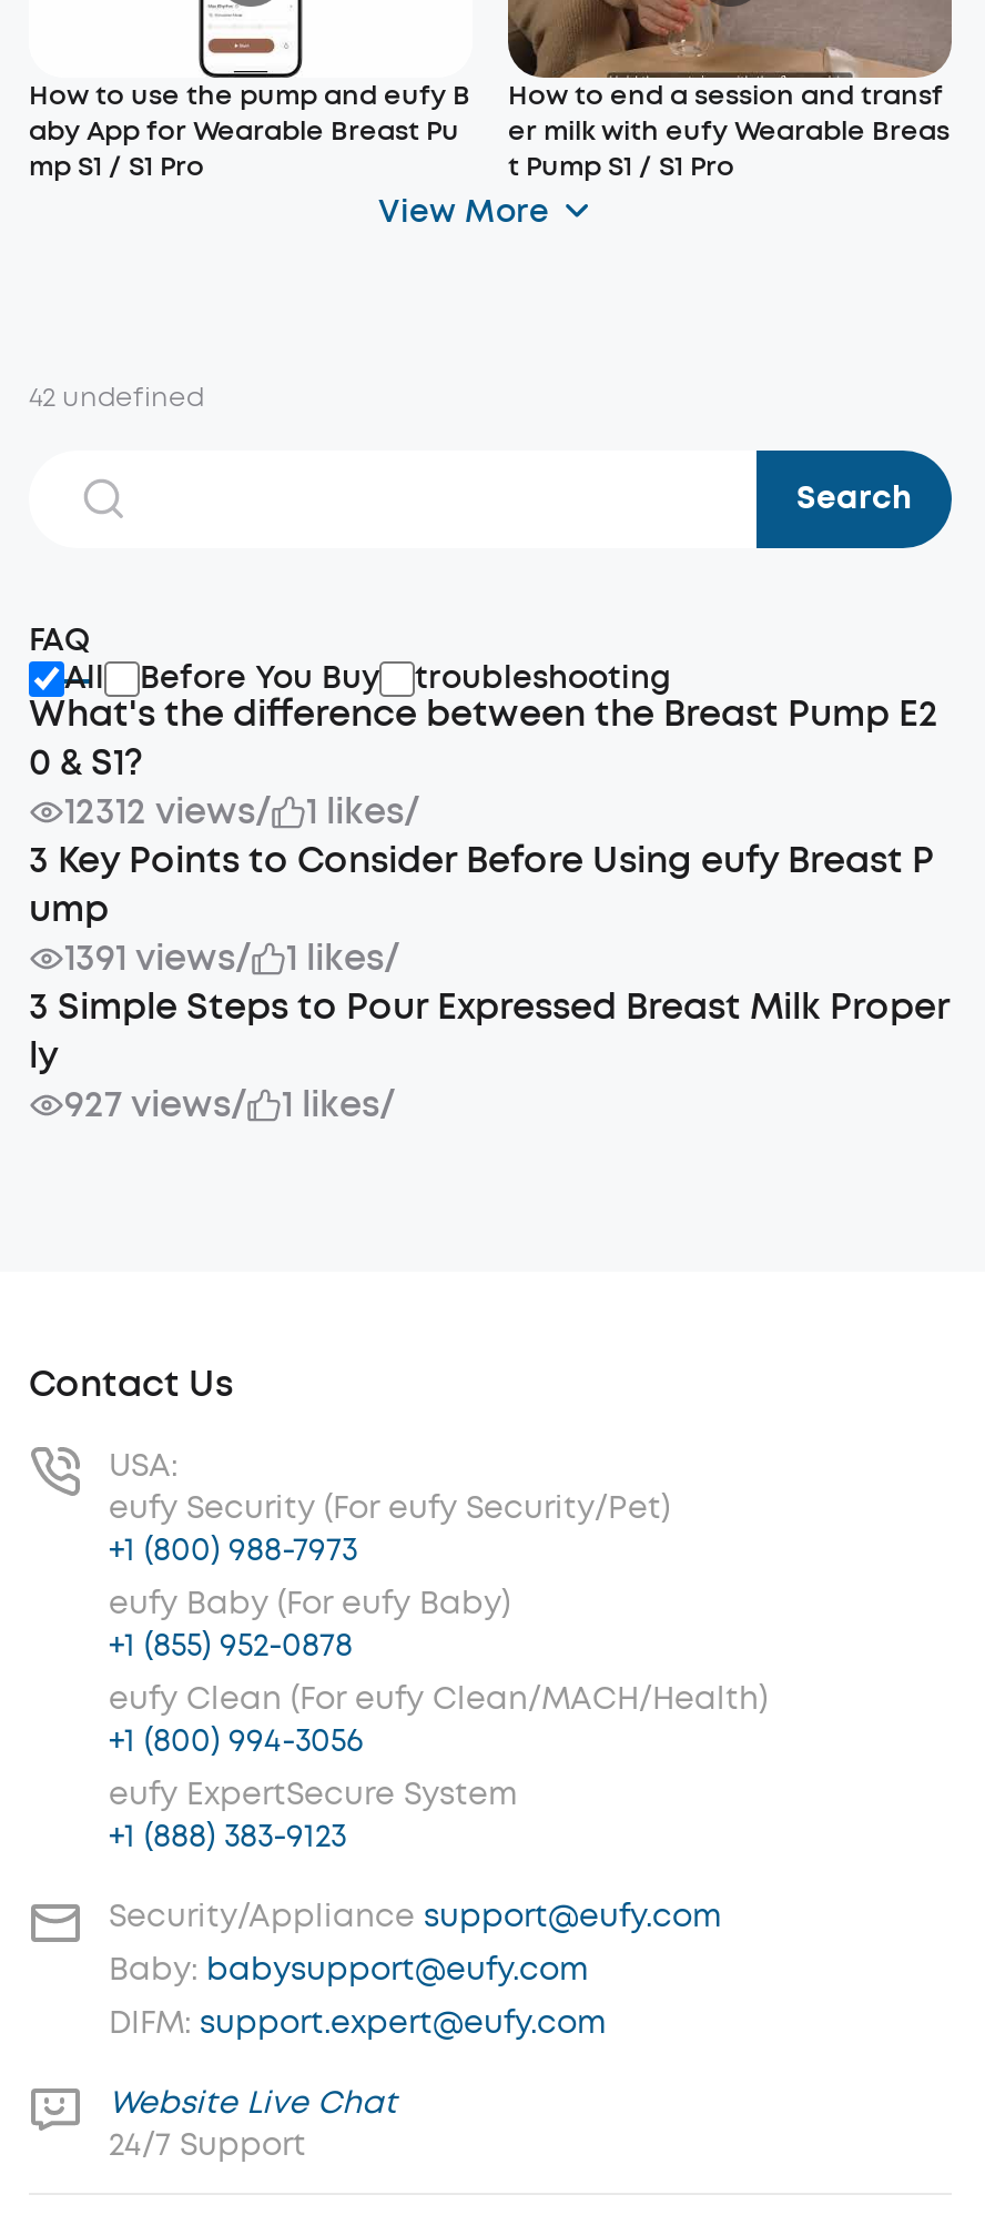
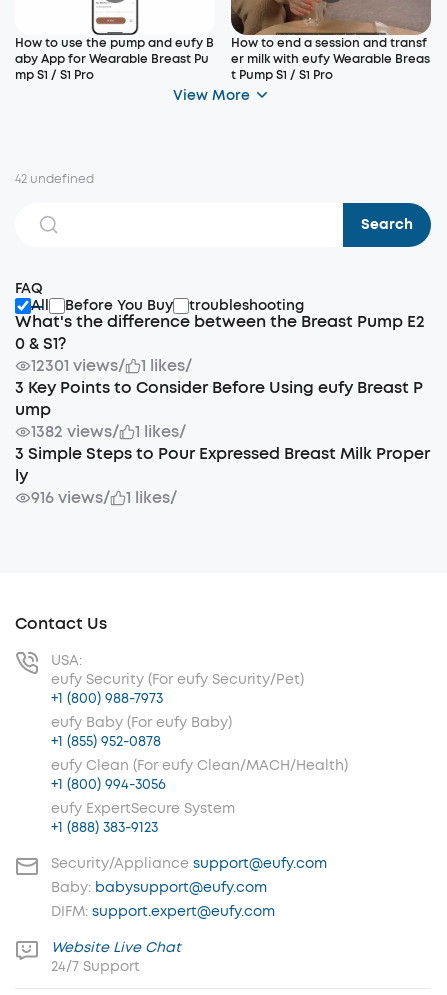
- 12312 views/
+ 12301 views/

- 1391 views/
+ 1382 views/

- 927 views/
+ 916 views/
